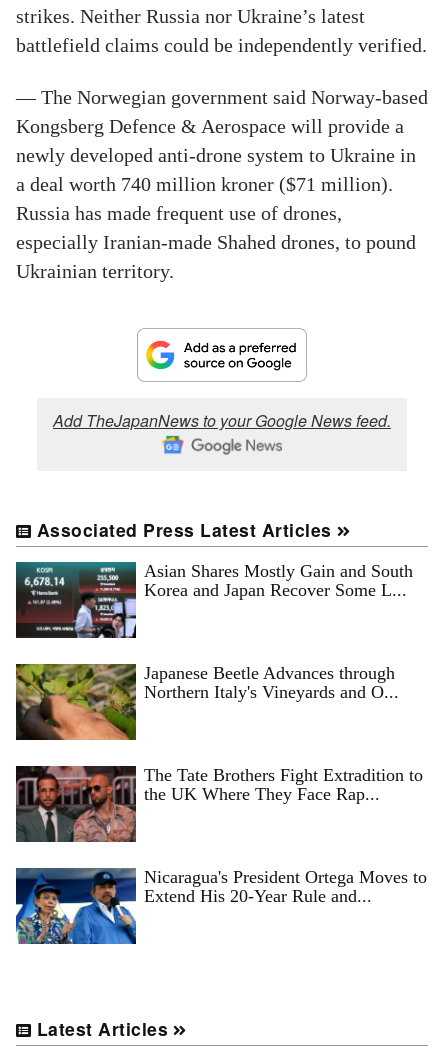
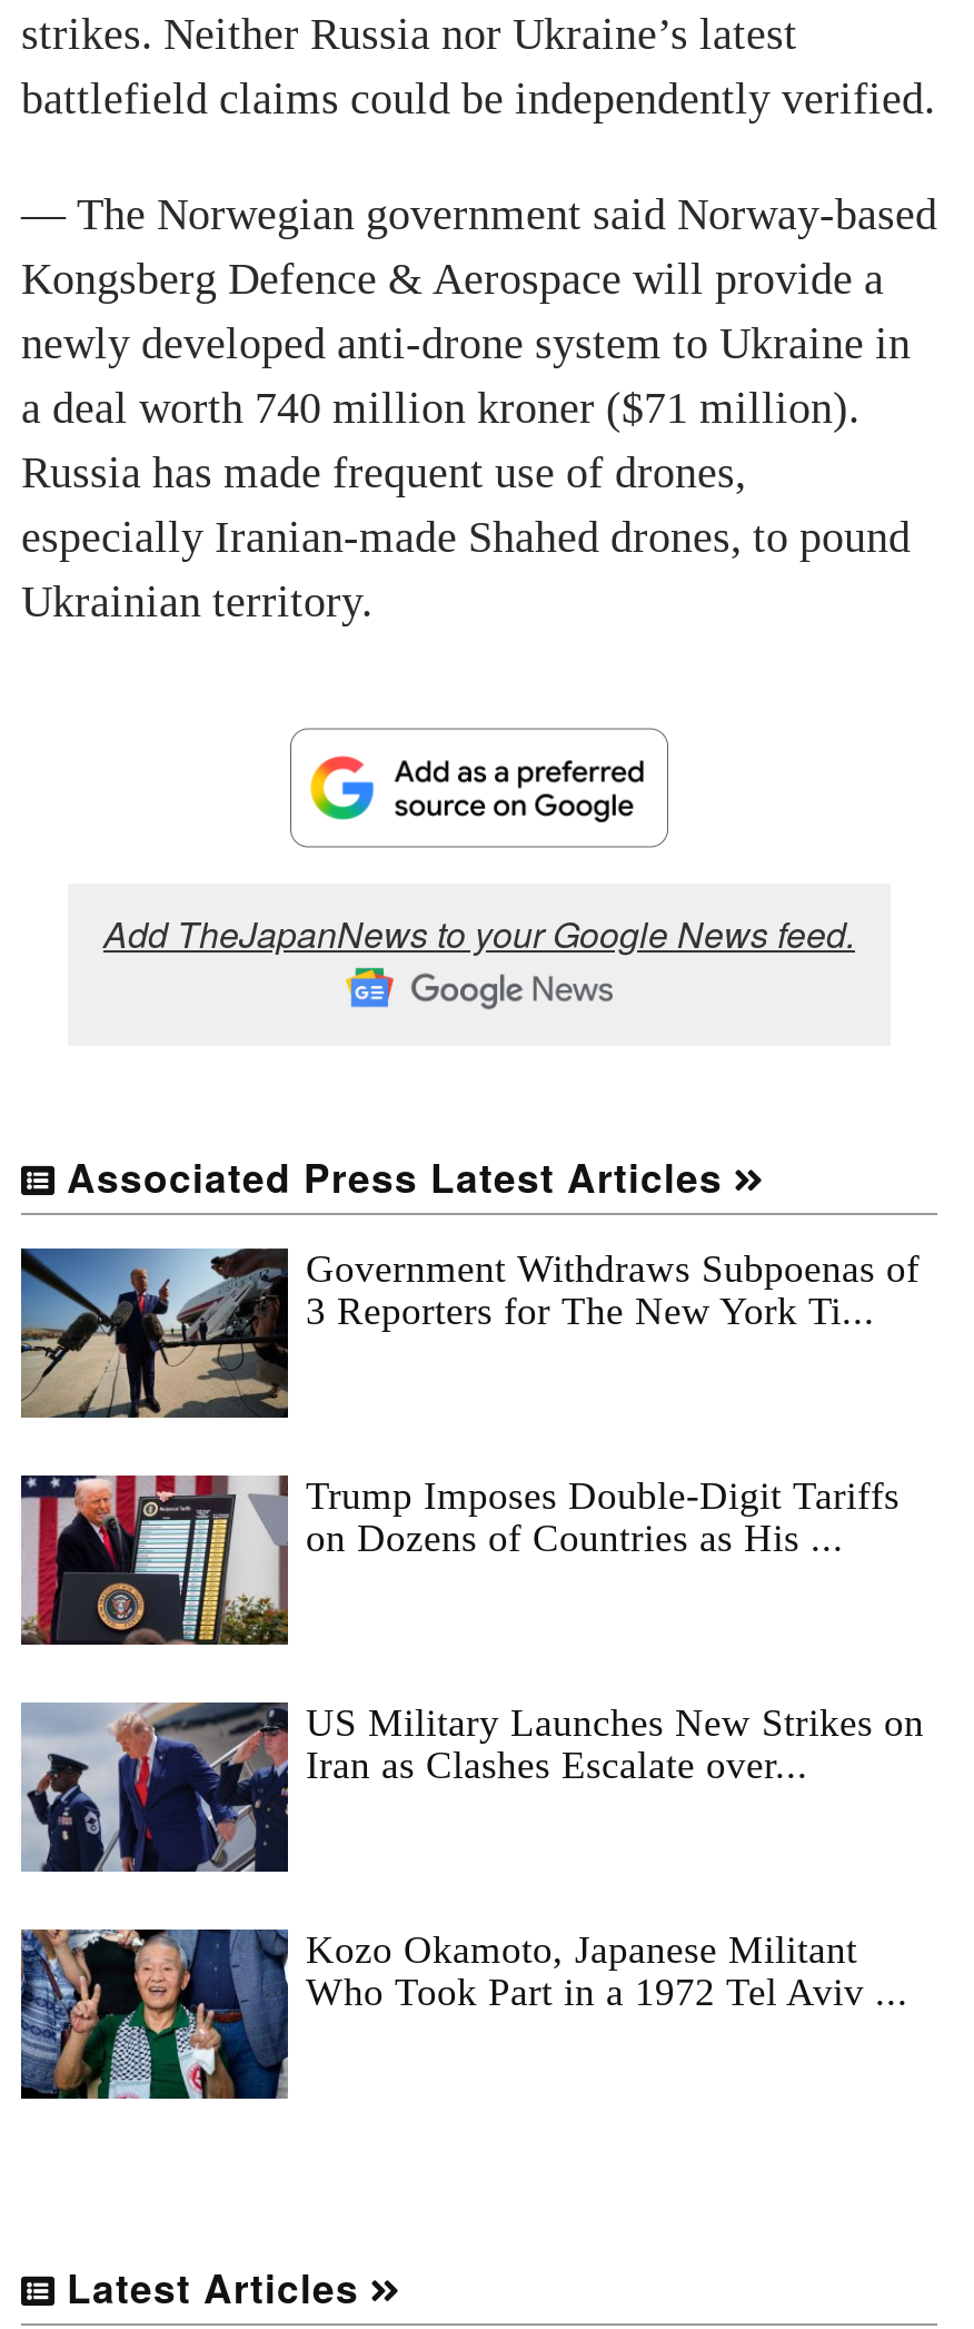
- [image]
- Asian Shares Mostly Gain and South
- Korea and Japan Recover Some L...
+ [image]
+ Government Withdraws Subpoenas of
+ 3 Reporters for The New York Ti...

- [image]
- Japanese Beetle Advances through
- Northern Italy's Vineyards and O...
+ [image]
+ Trump Imposes Double-Digit Tariffs
+ on Dozens of Countries as His ...

- [image]
- The Tate Brothers Fight Extradition to
- the UK Where They Face Rap...
+ [image]
+ US Military Launches New Strikes on
+ Iran as Clashes Escalate over...

- [image]
- Nicaragua's President Ortega Moves to
- Extend His 20-Year Rule and...
+ [image]
+ Kozo Okamoto, Japanese Militant
+ Who Took Part in a 1972 Tel Aviv ...
